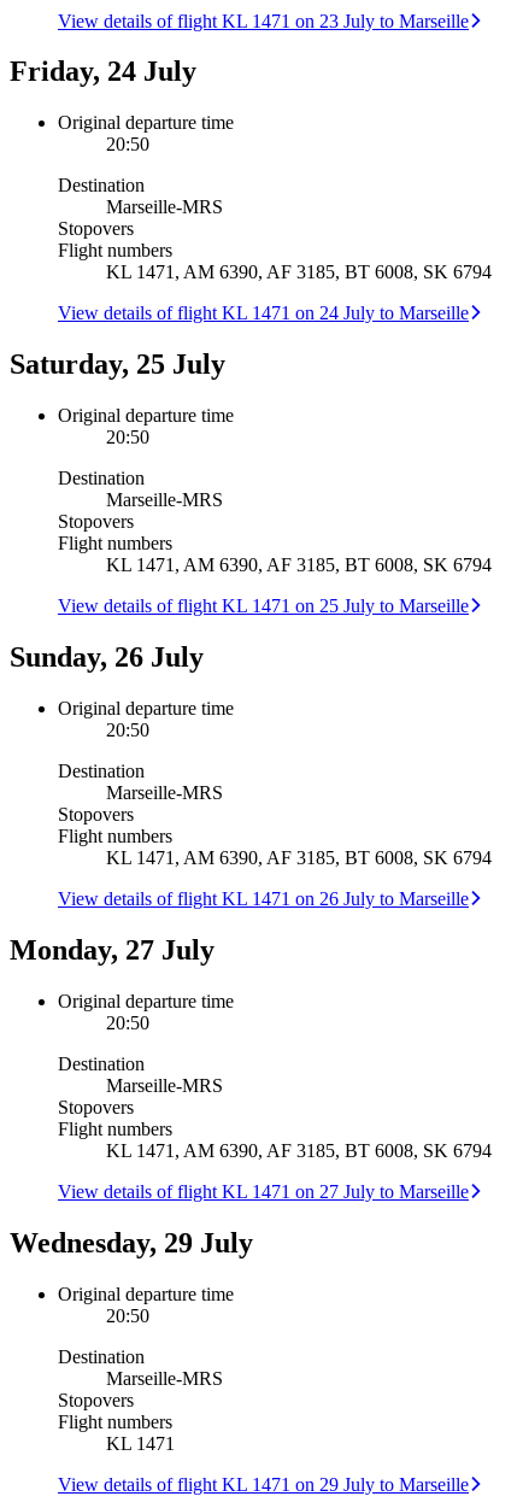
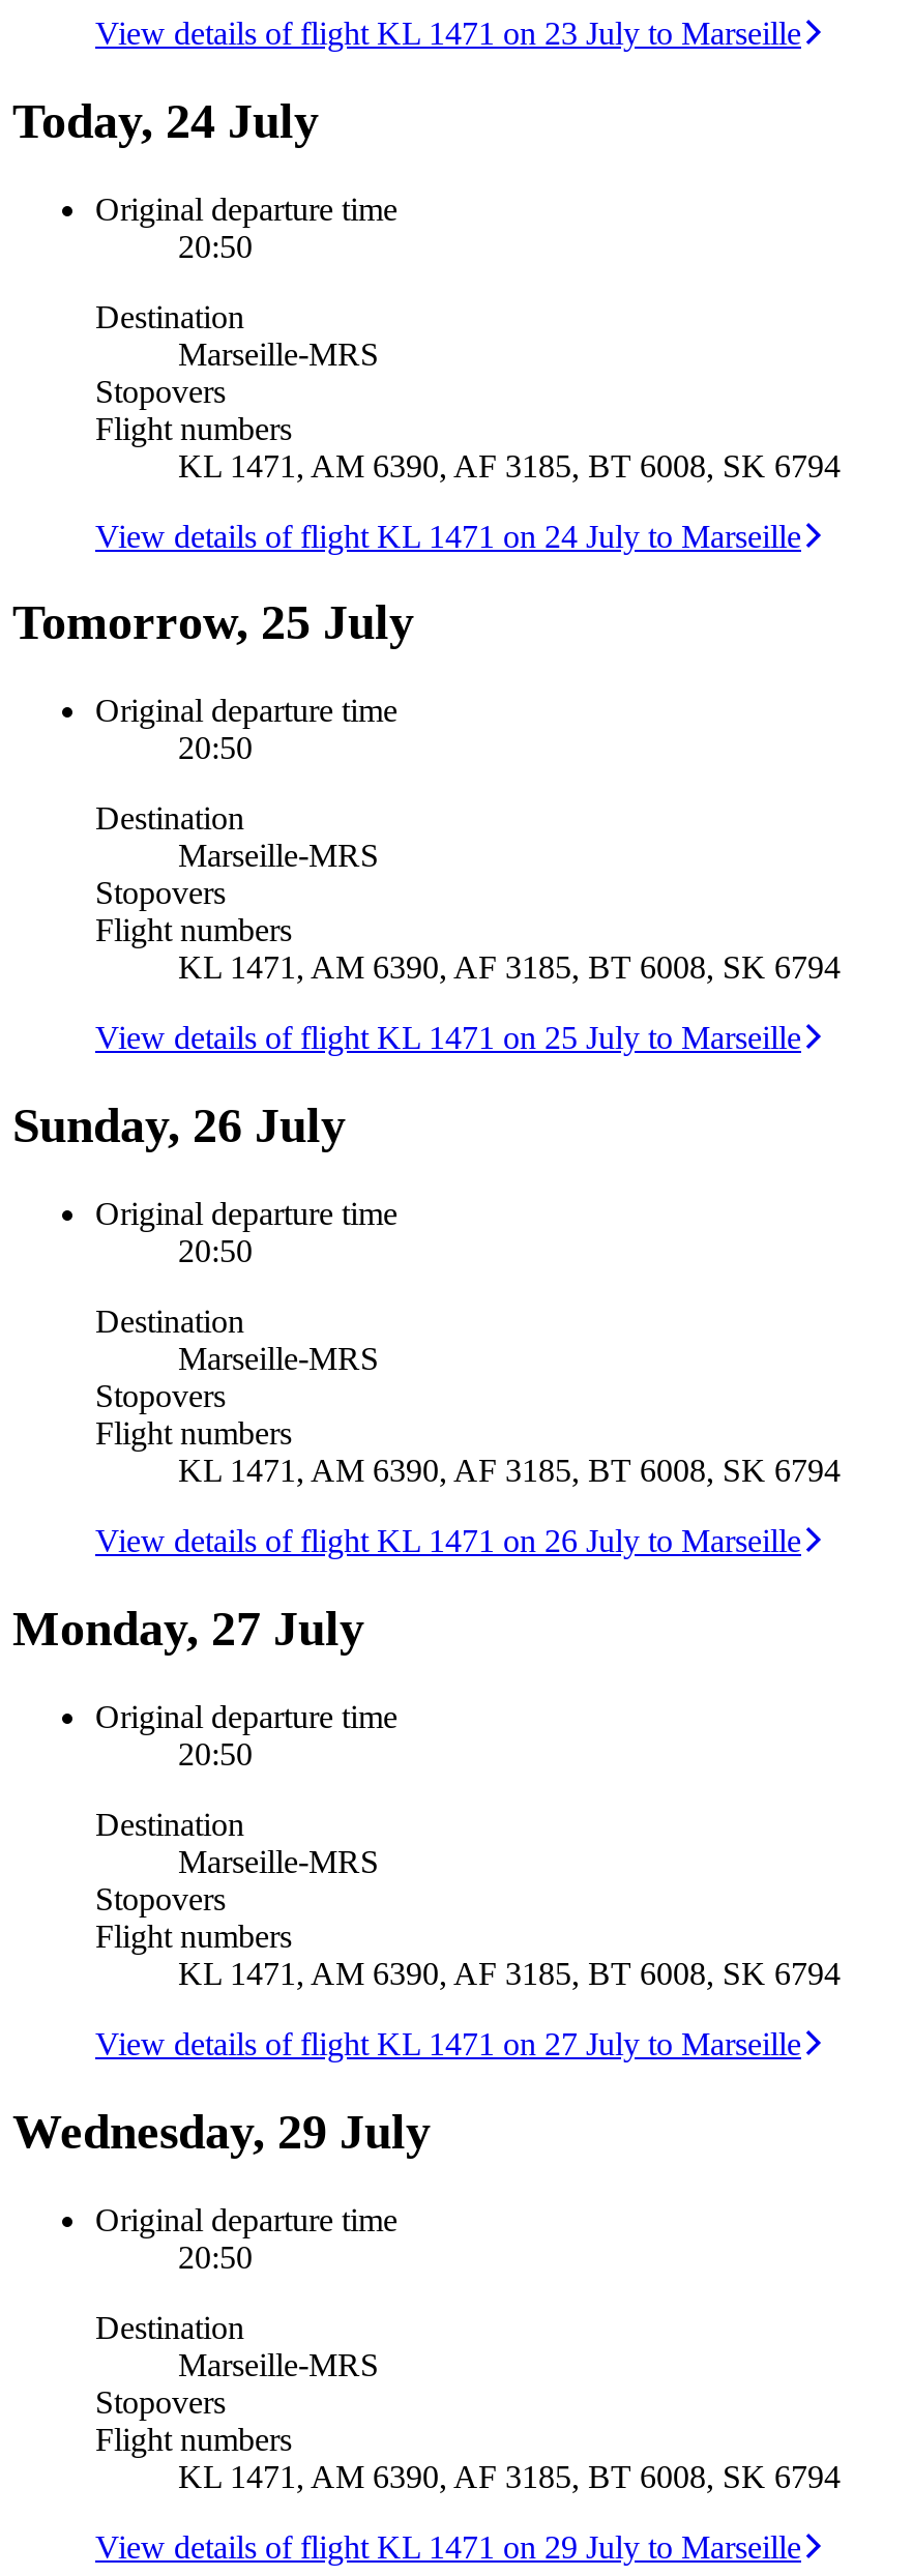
- Friday, 24 July
+ Today, 24 July

- Saturday, 25 July
+ Tomorrow, 25 July

- KL 1471
+ KL 1471, AM 6390, AF 3185, BT 6008, SK 6794
